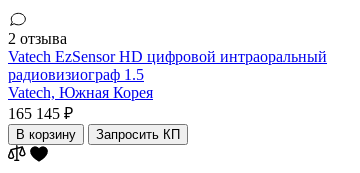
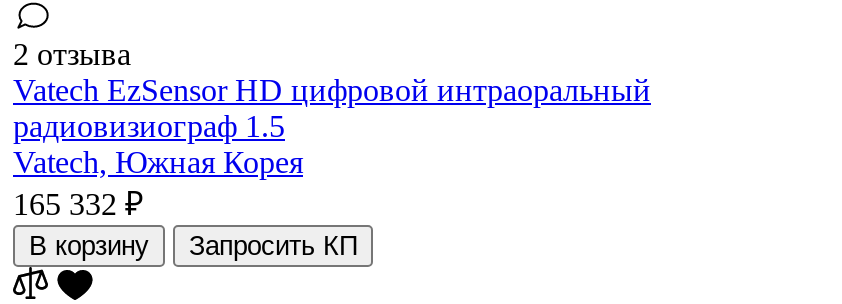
- 165 145 ₽
+ 165 332 ₽
